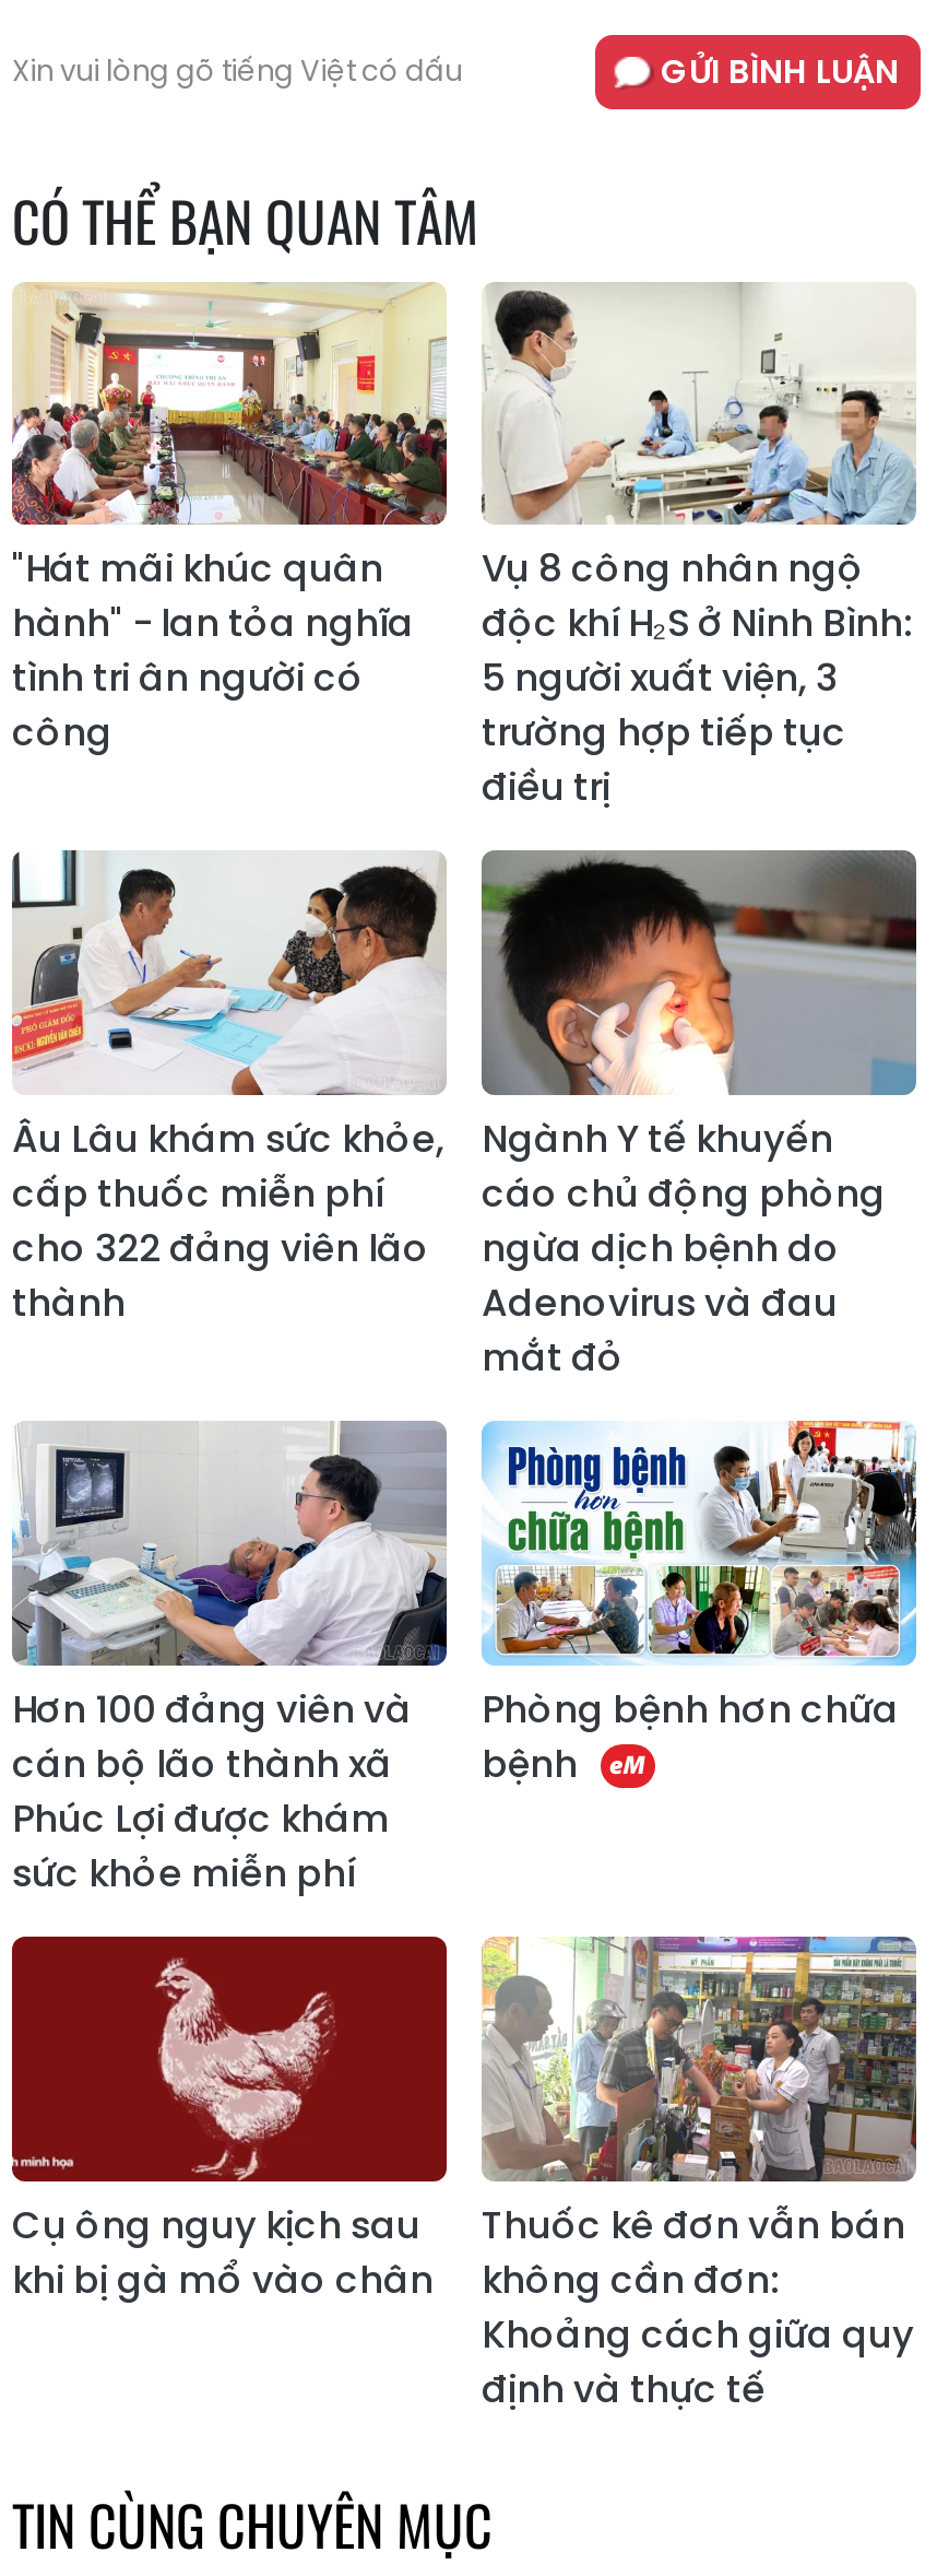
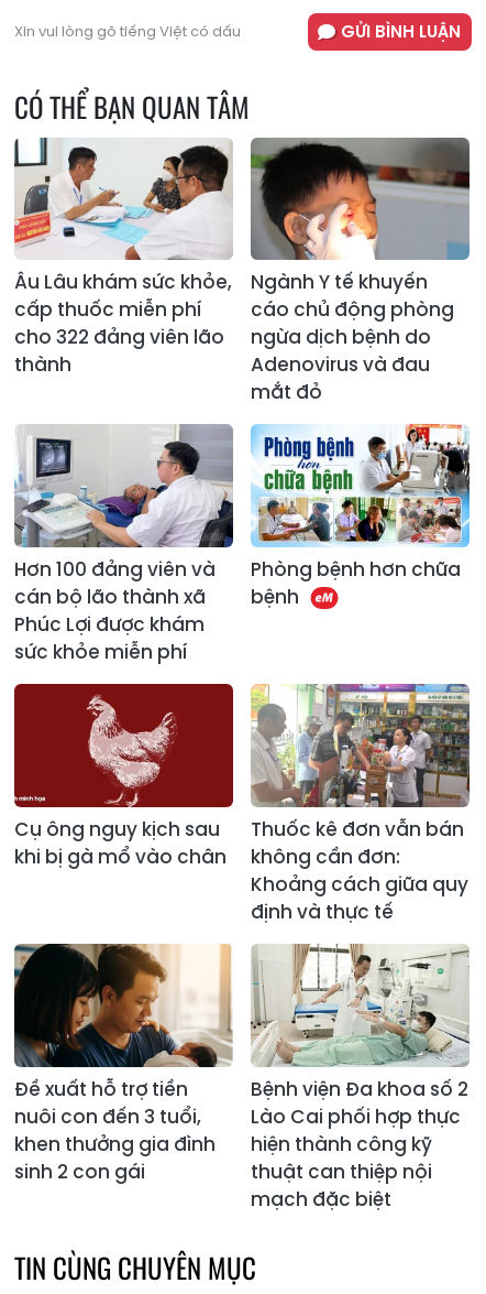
- [image]
- "Hát mãi khúc quân
- hành" - lan tỏa nghĩa
- tình tri ân người có
- công

- [image]
- Vụ 8 công nhân ngộ
- độc khí H₂S ở Ninh Bình:
- 5 người xuất viện, 3
- trường hợp tiếp tục
- điều trị

moved up: [image] | Âu Lâu khám sức khỏe, | cấp thuốc miễn phí | ... | Khoảng cách giữa quy | định và thực tế

+ [image]
+ Đề xuất hỗ trợ tiền
+ nuôi con đến 3 tuổi,
+ khen thưởng gia đình
+ sinh 2 con gái

+ [image]
+ Bệnh viện Đa khoa số 2
+ Lào Cai phối hợp thực
+ hiện thành công kỹ
+ thuật can thiệp nội
+ mạch đặc biệt
